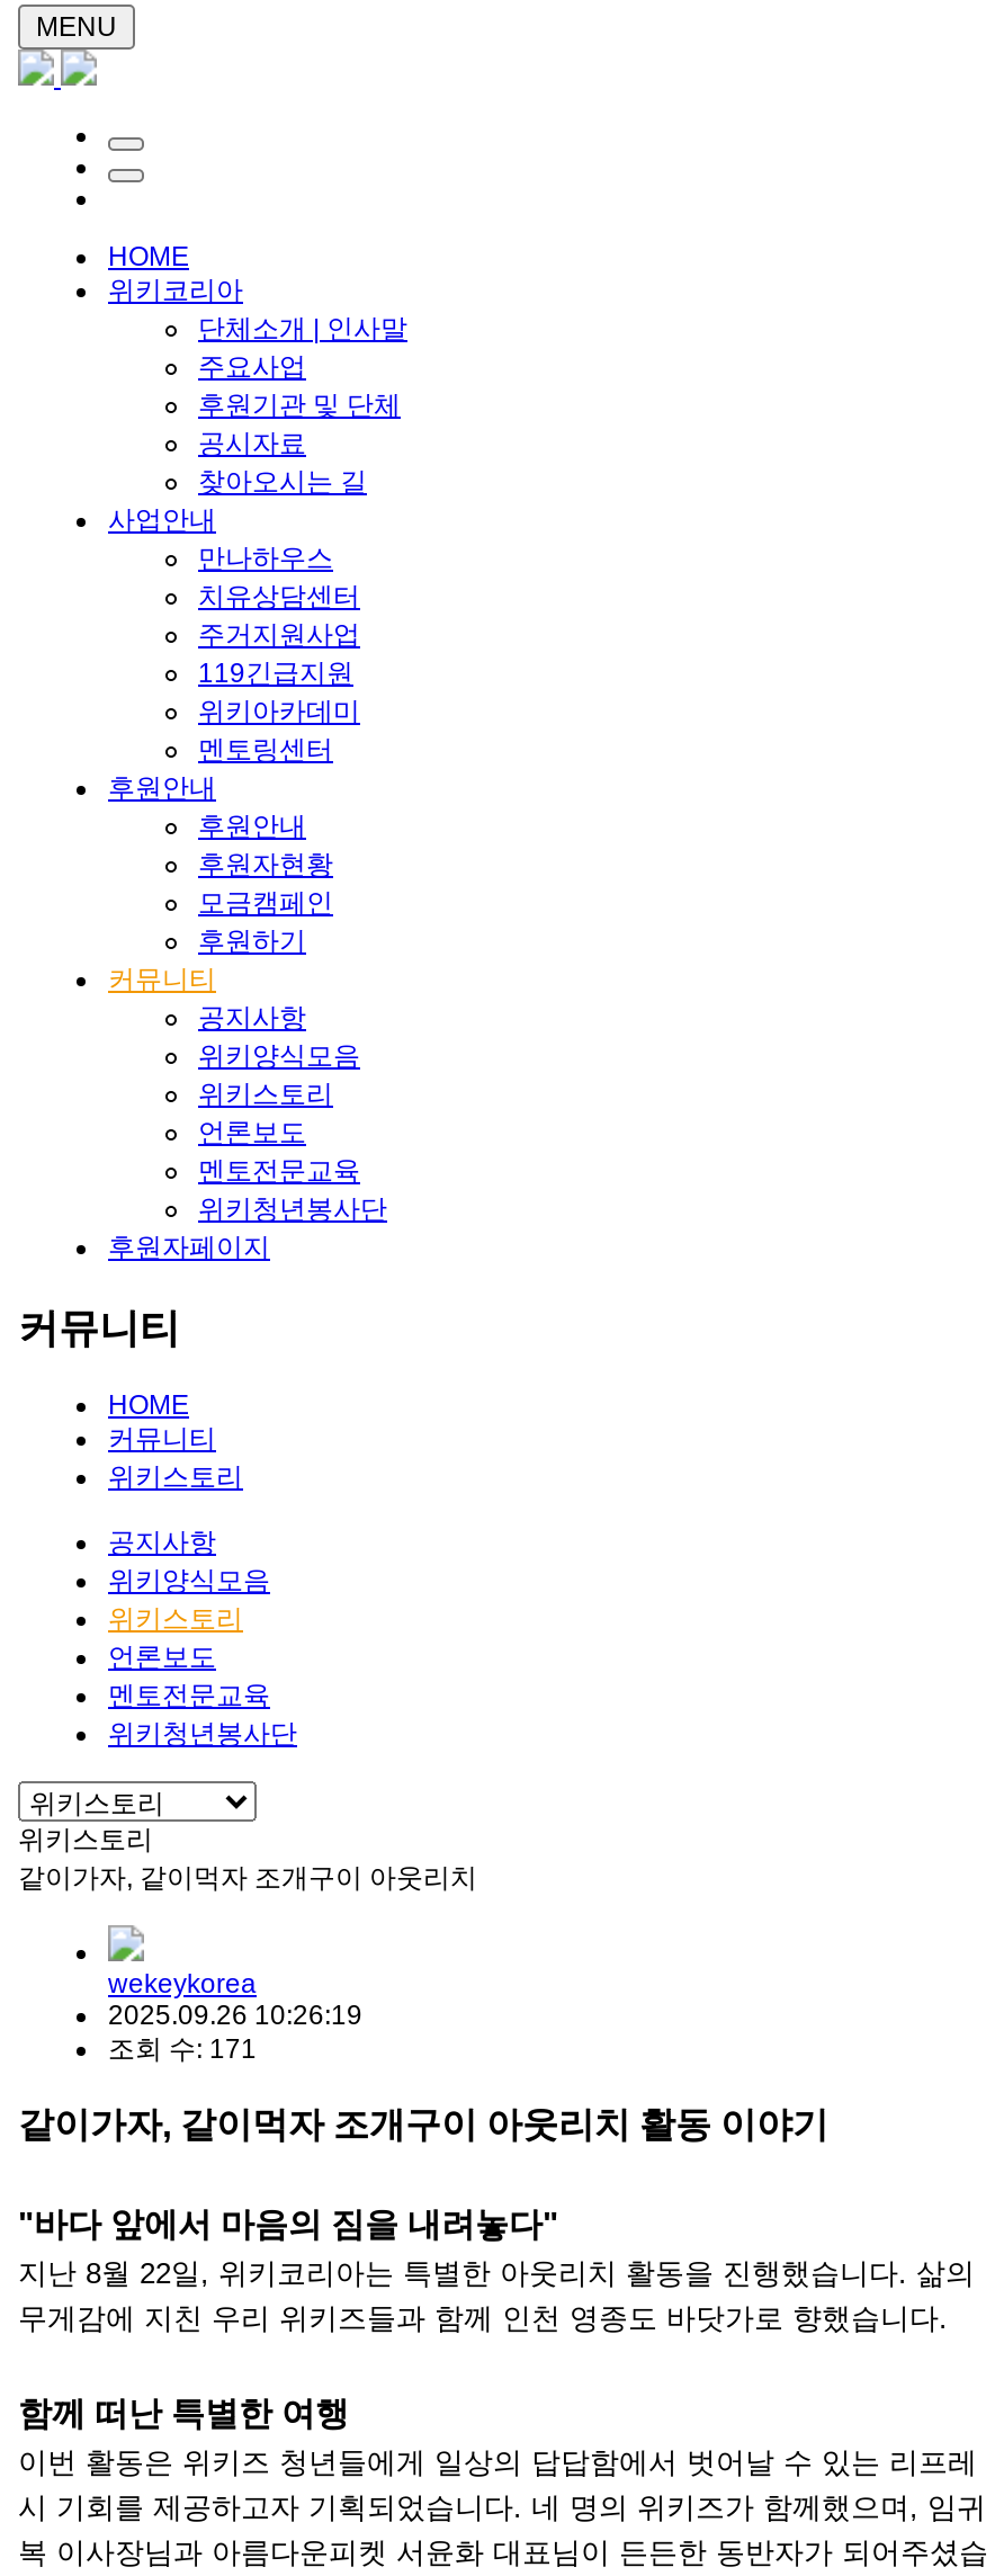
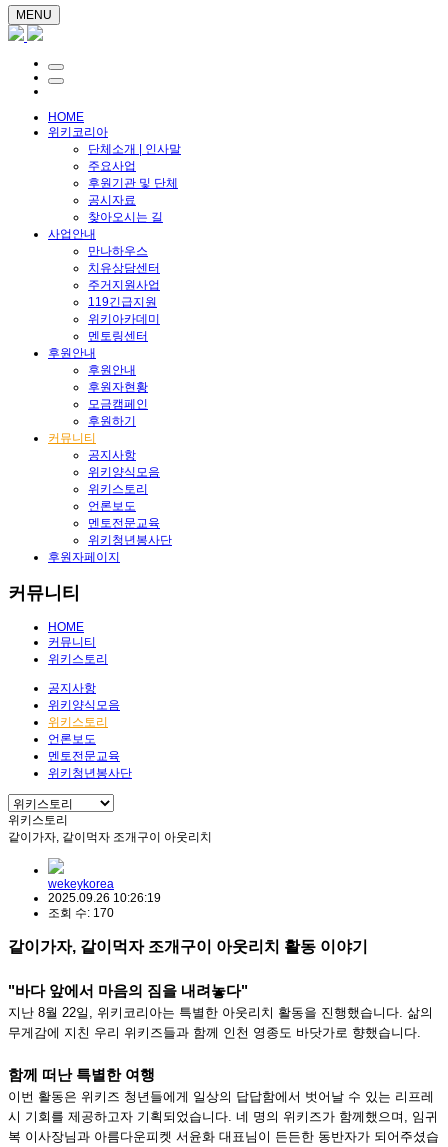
- 조회 수: 171
+ 조회 수: 170
